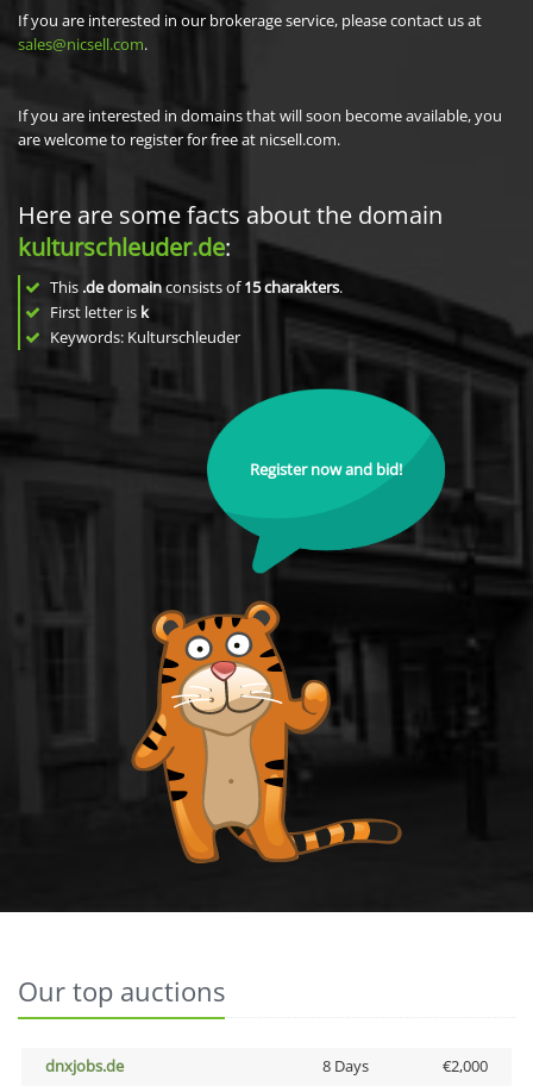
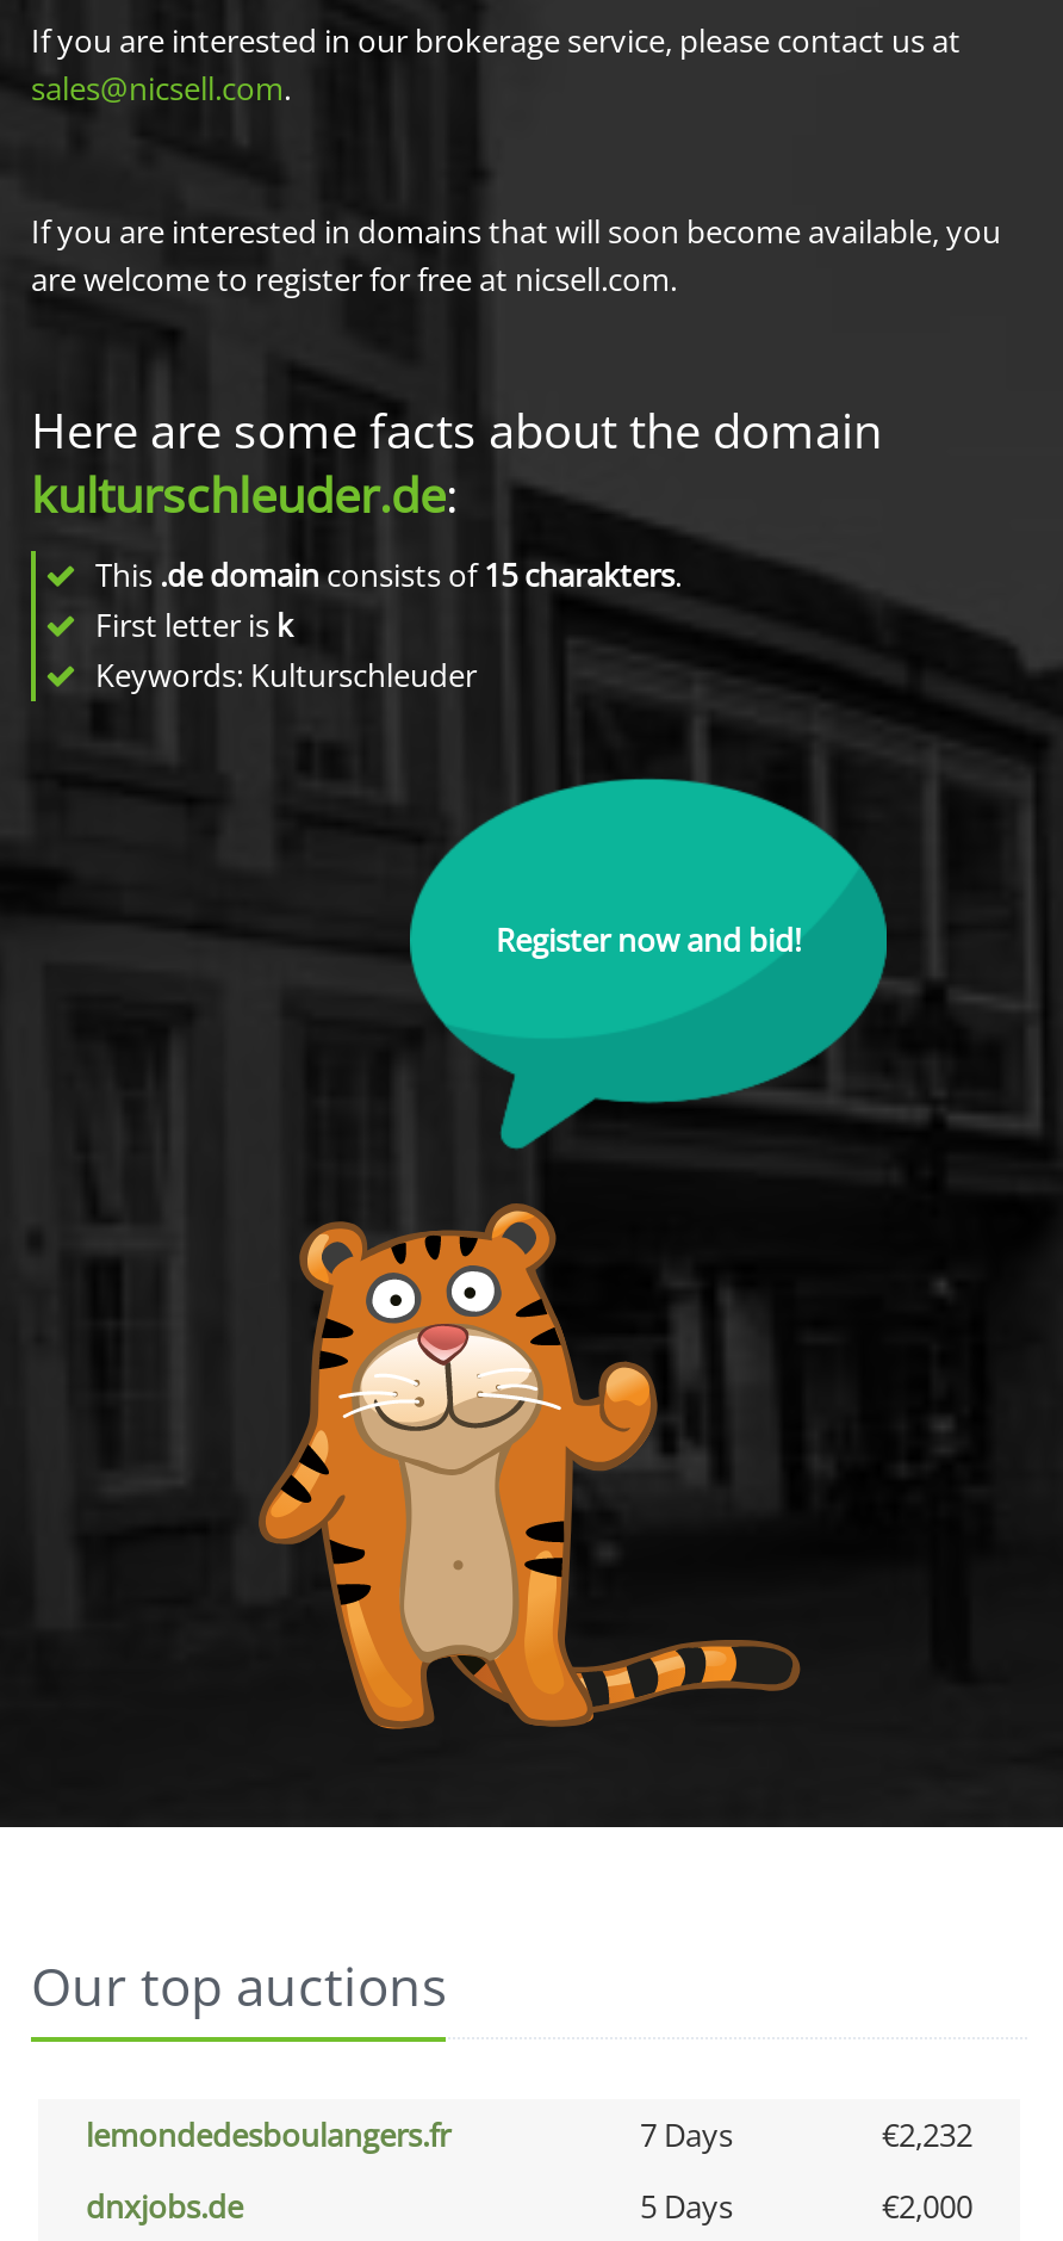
+ lemondedesboulangers.fr
+ 7 Days
+ €2,232

- 8 Days
+ 5 Days
